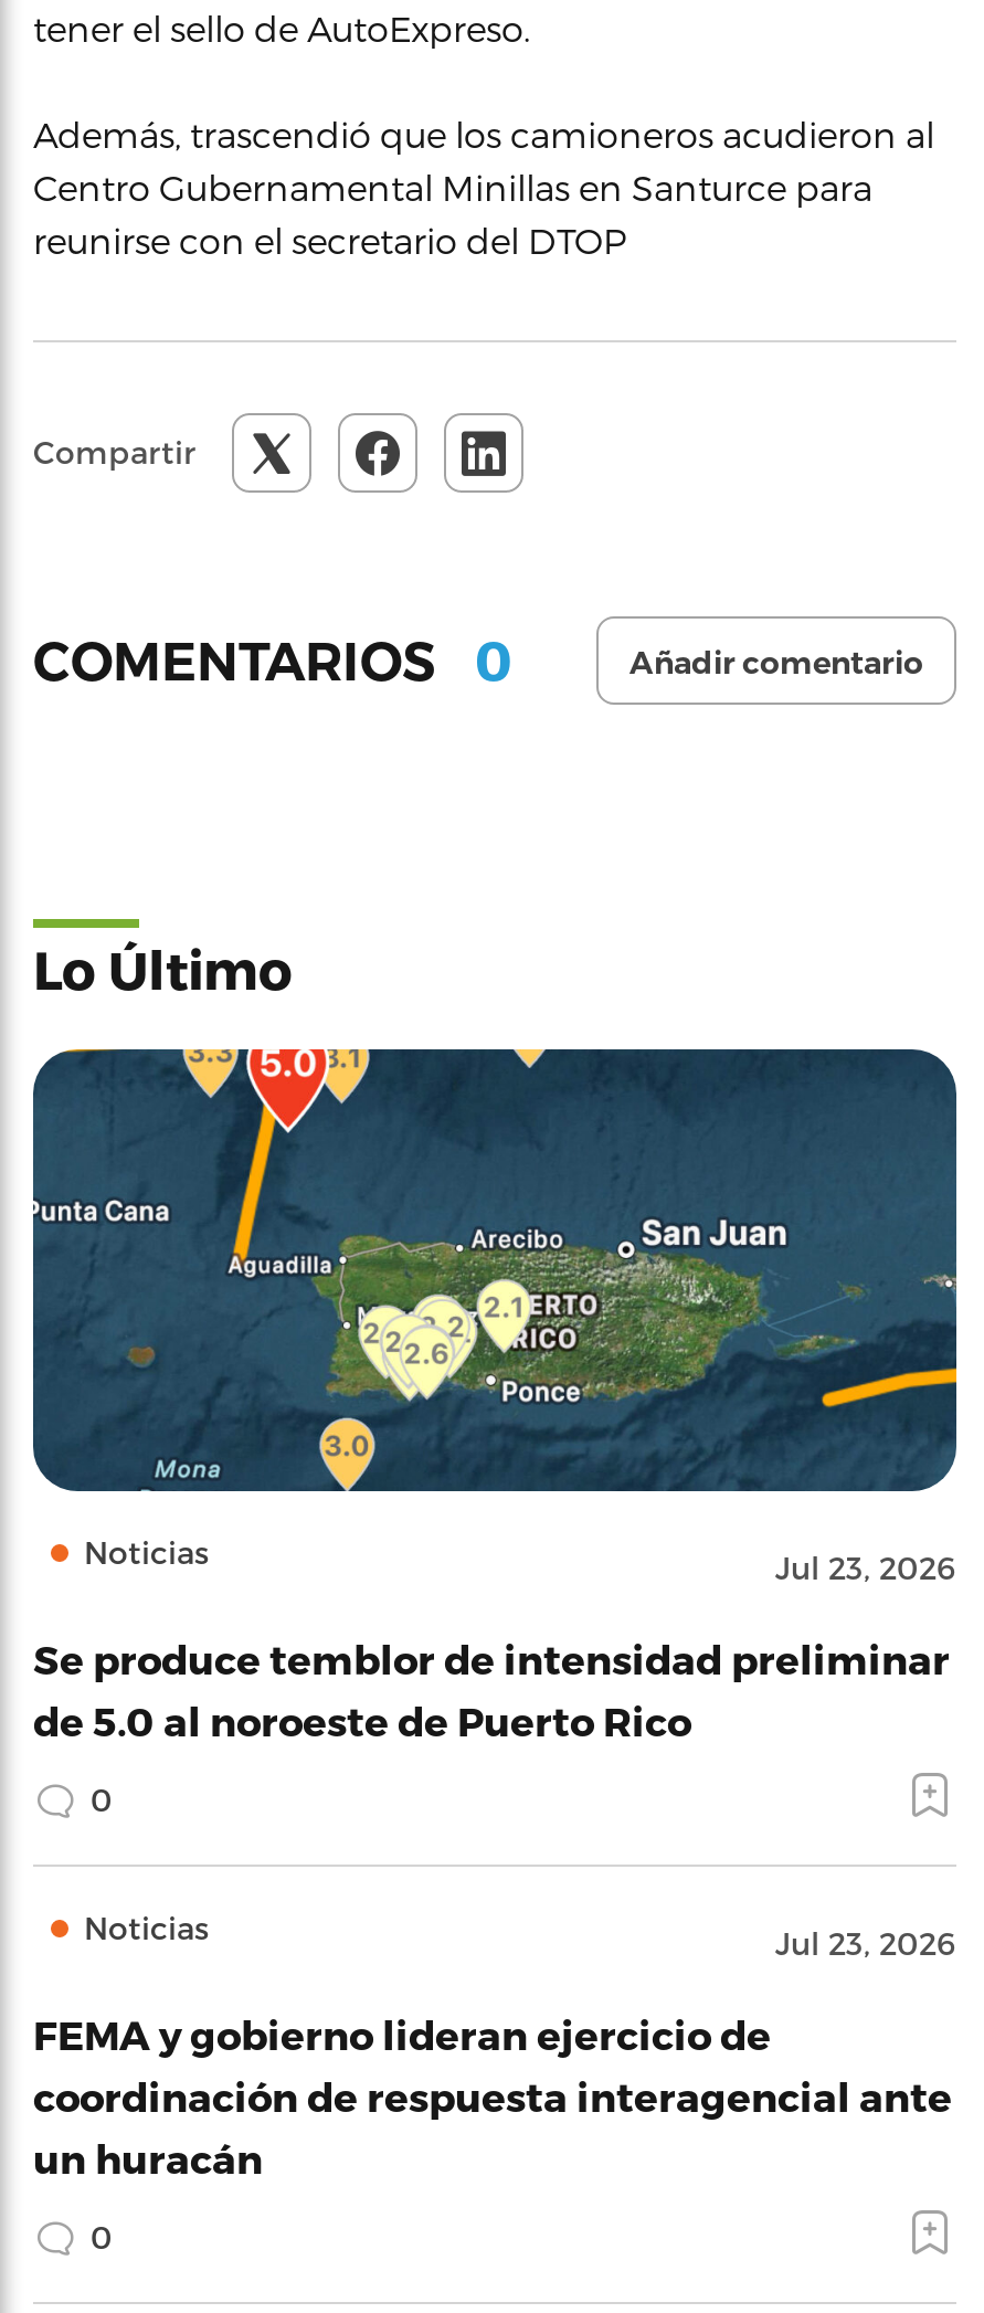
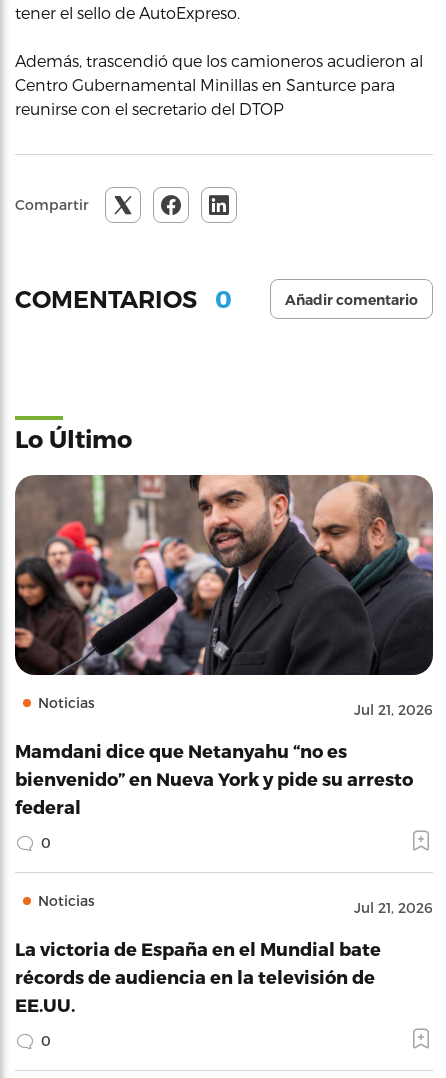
- [image]
- Jul 23, 2026
+ [image]
+ Jul 21, 2026

- Se produce temblor de intensidad preliminar
- de 5.0 al noroeste de Puerto Rico
+ Mamdani dice que Netanyahu “no es
+ bienvenido” en Nueva York y pide su arresto
+ federal

- Jul 23, 2026
+ Jul 21, 2026

- FEMA y gobierno lideran ejercicio de
- coordinación de respuesta interagencial ante
- un huracán
+ La victoria de España en el Mundial bate
+ récords de audiencia en la televisión de
+ EE.UU.
